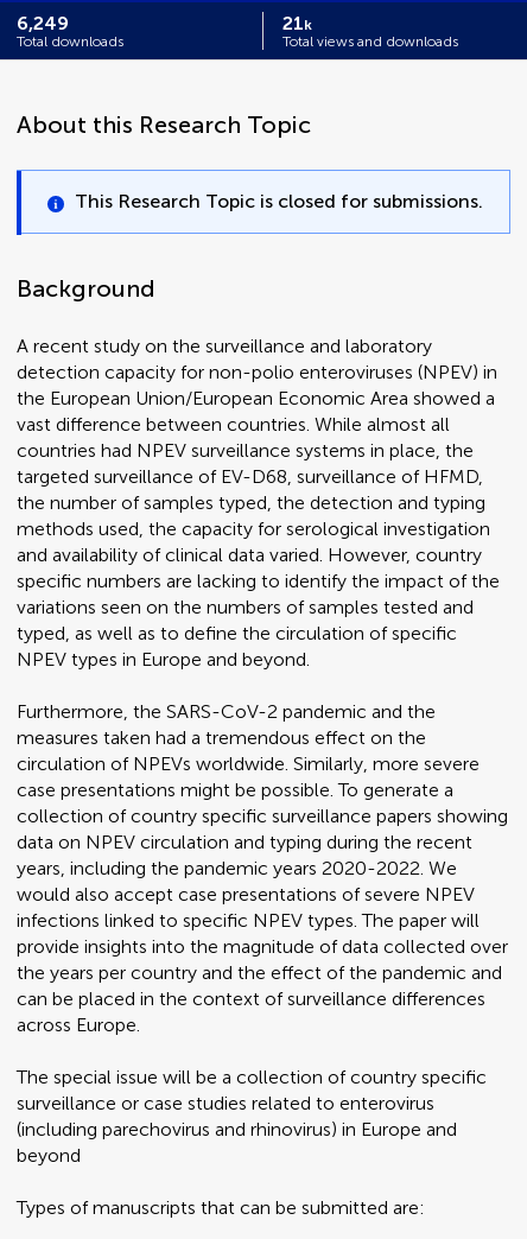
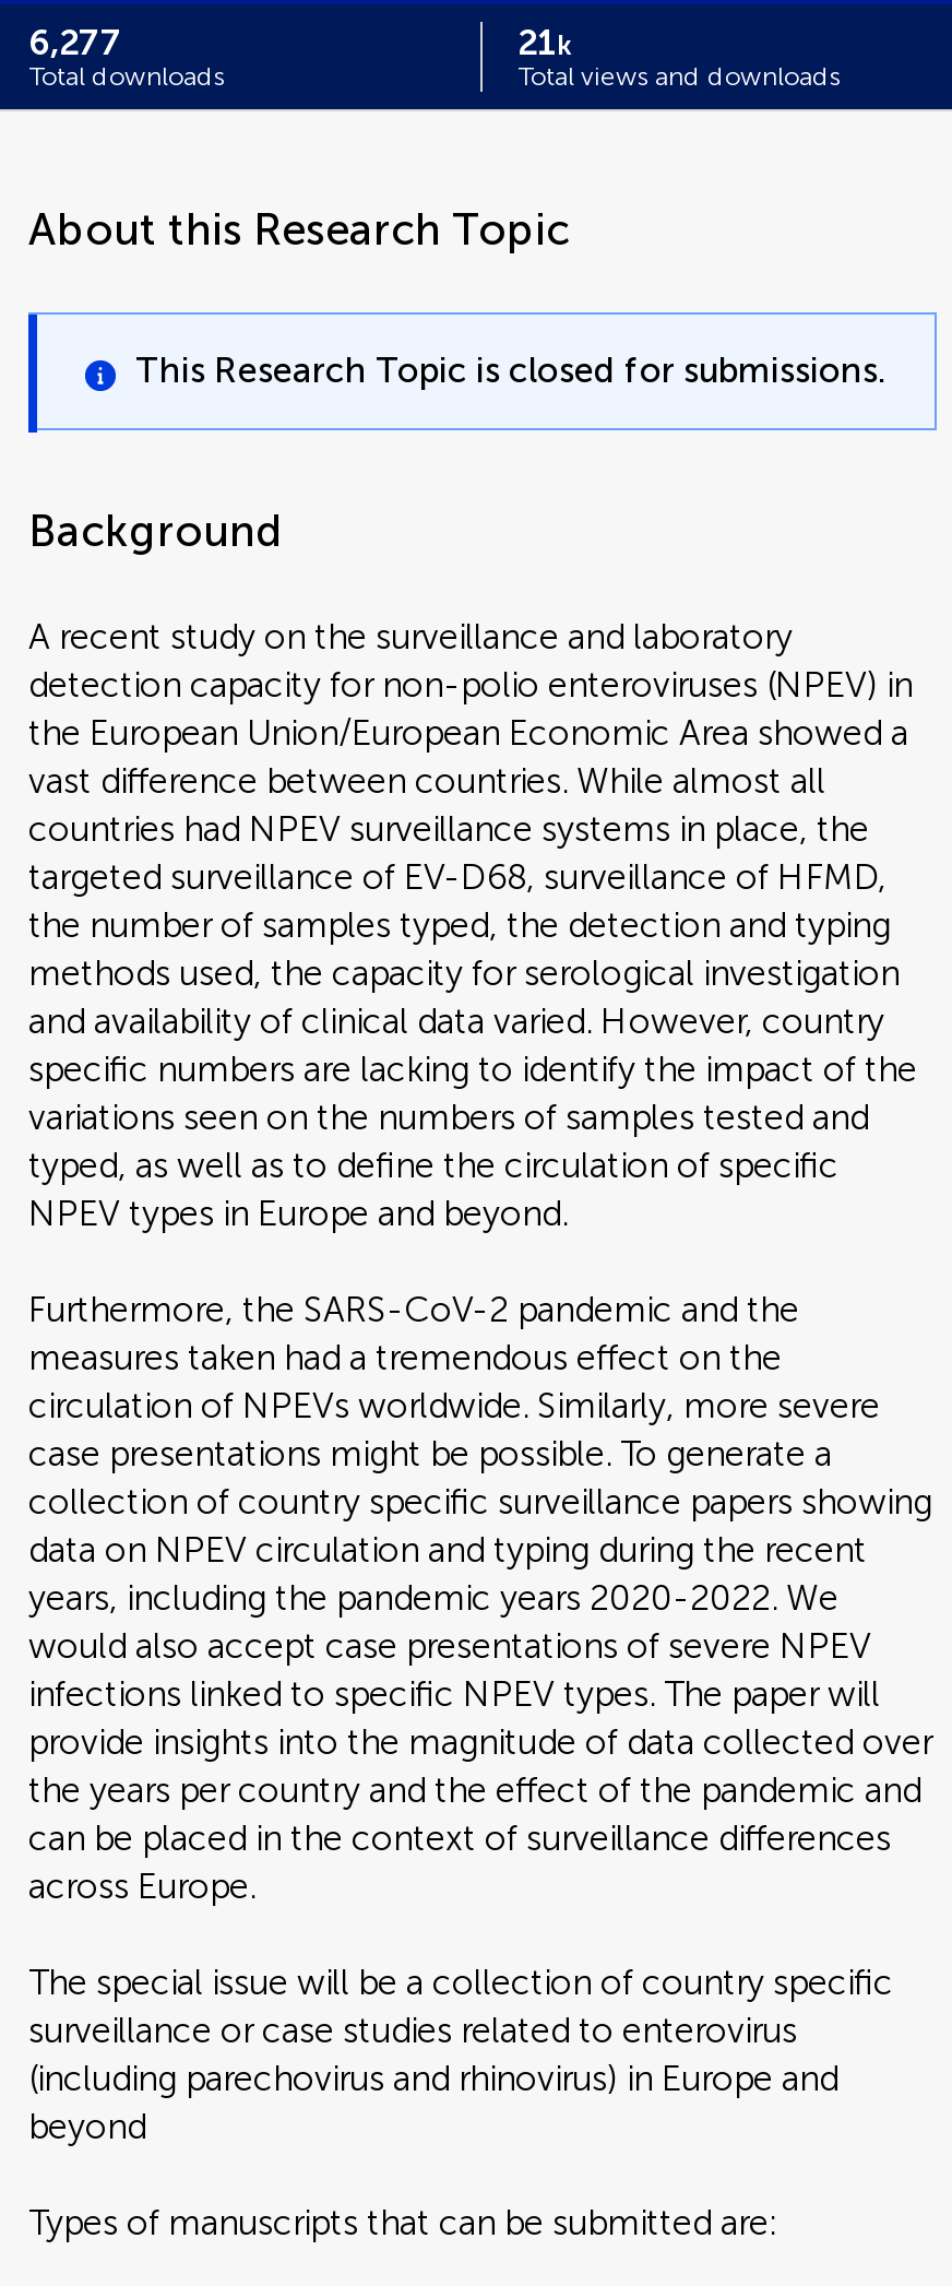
- 6,249
+ 6,277
